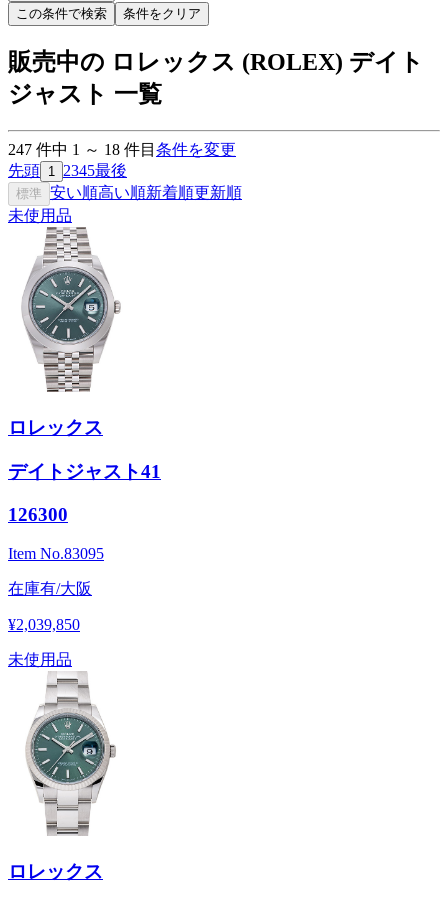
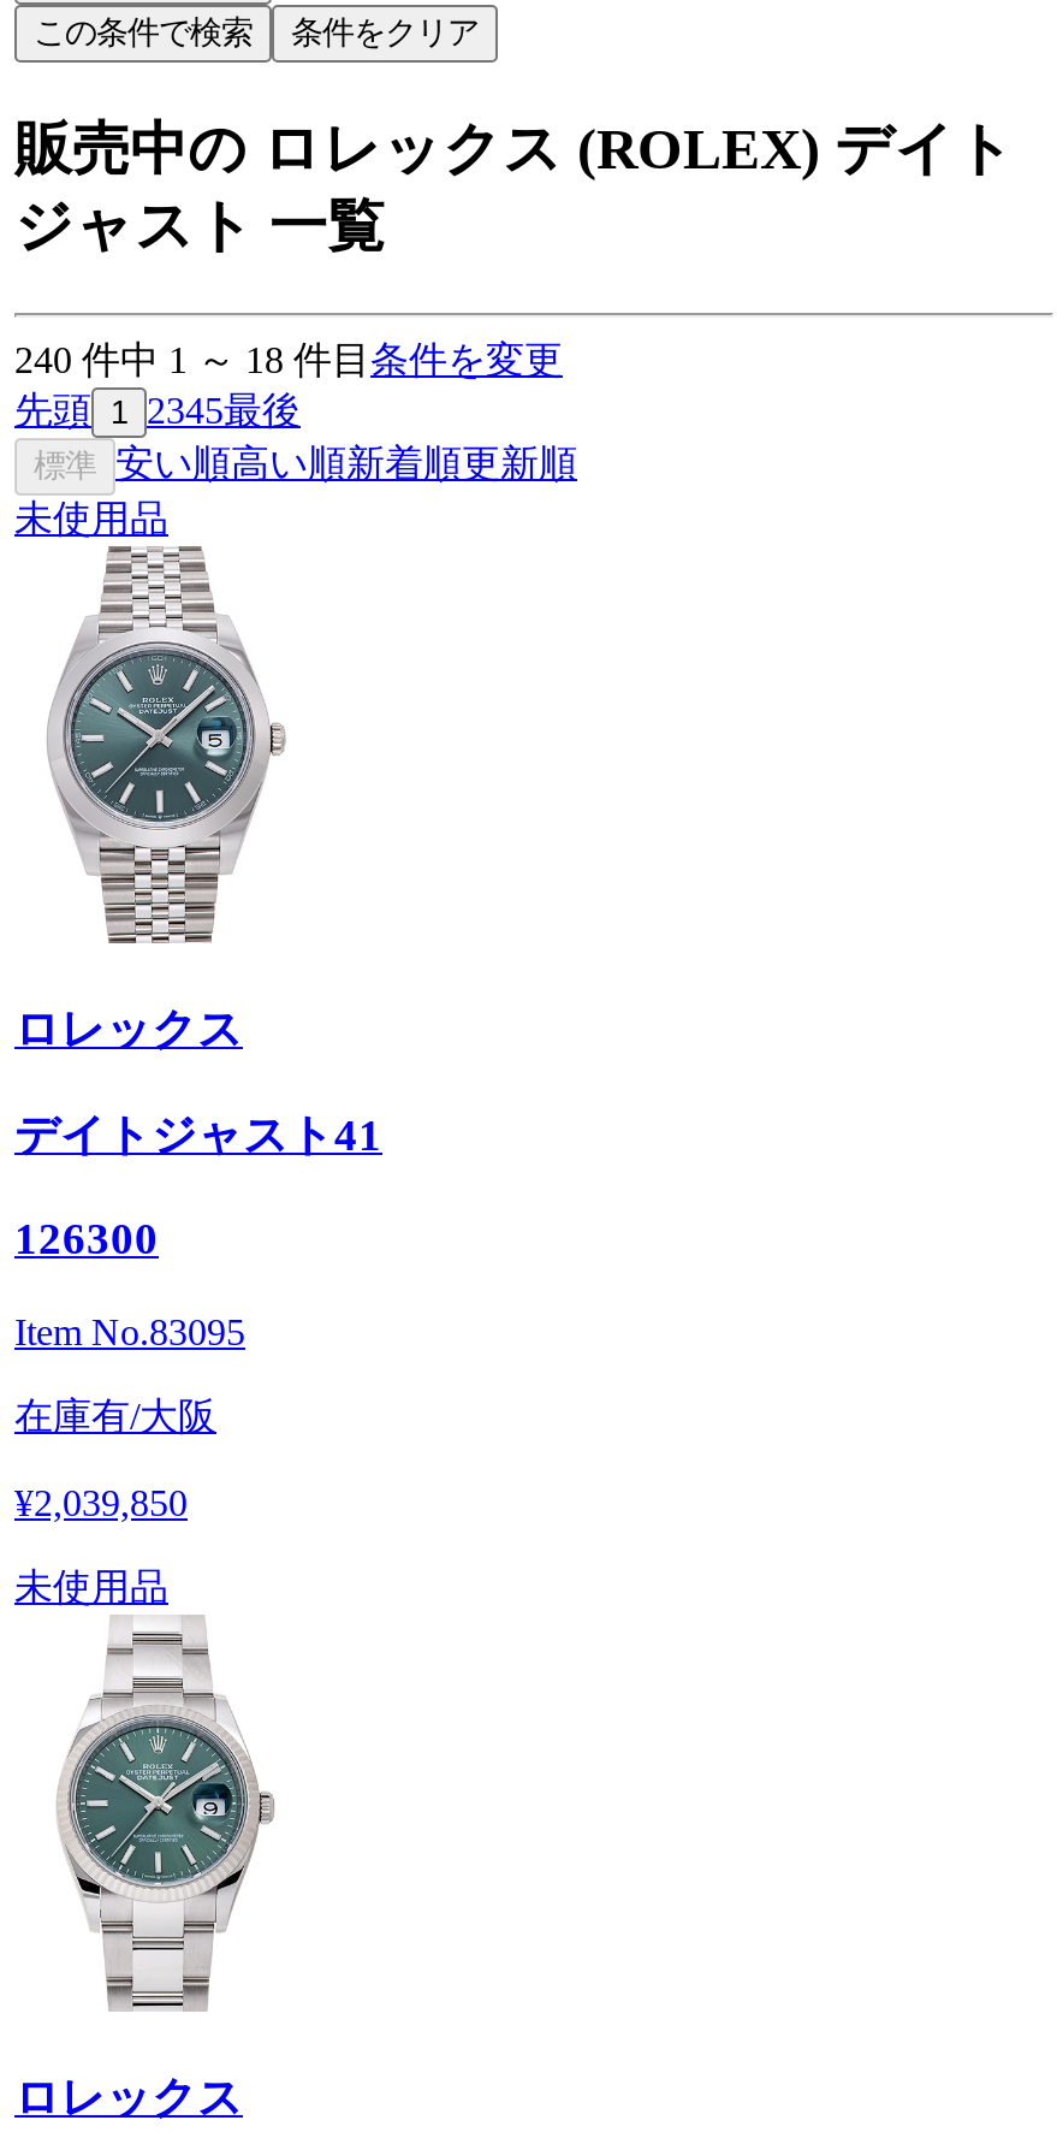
- 247件中1～18件目条件を変更
+ 240件中1～18件目条件を変更
